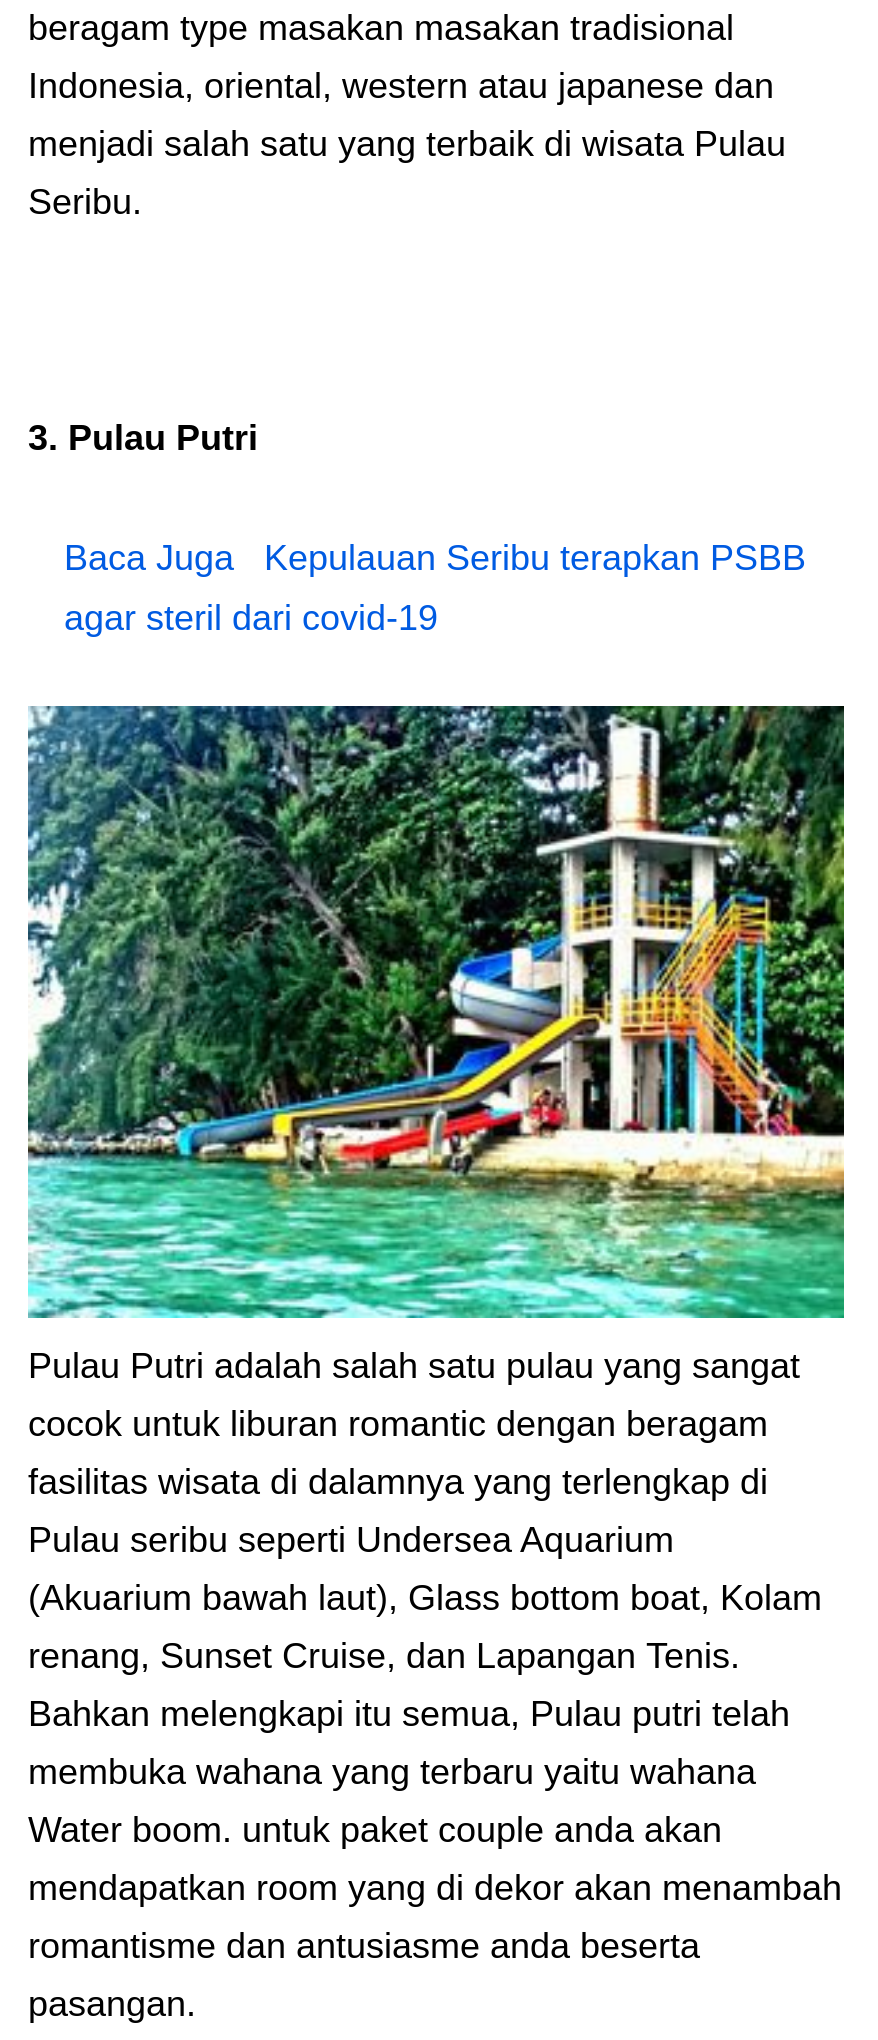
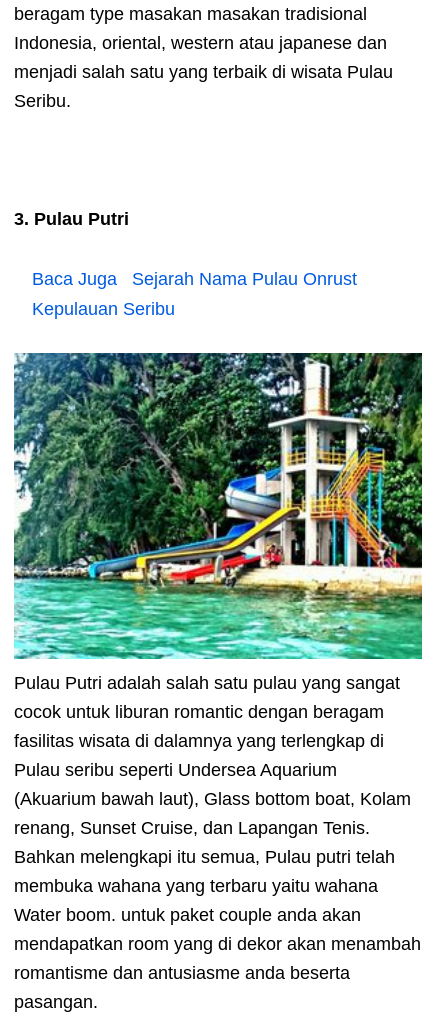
- Baca Juga Kepulauan Seribu terapkan PSBB
+ Baca Juga Sejarah Nama Pulau Onrust

- agar steril dari covid-19
+ Kepulauan Seribu
